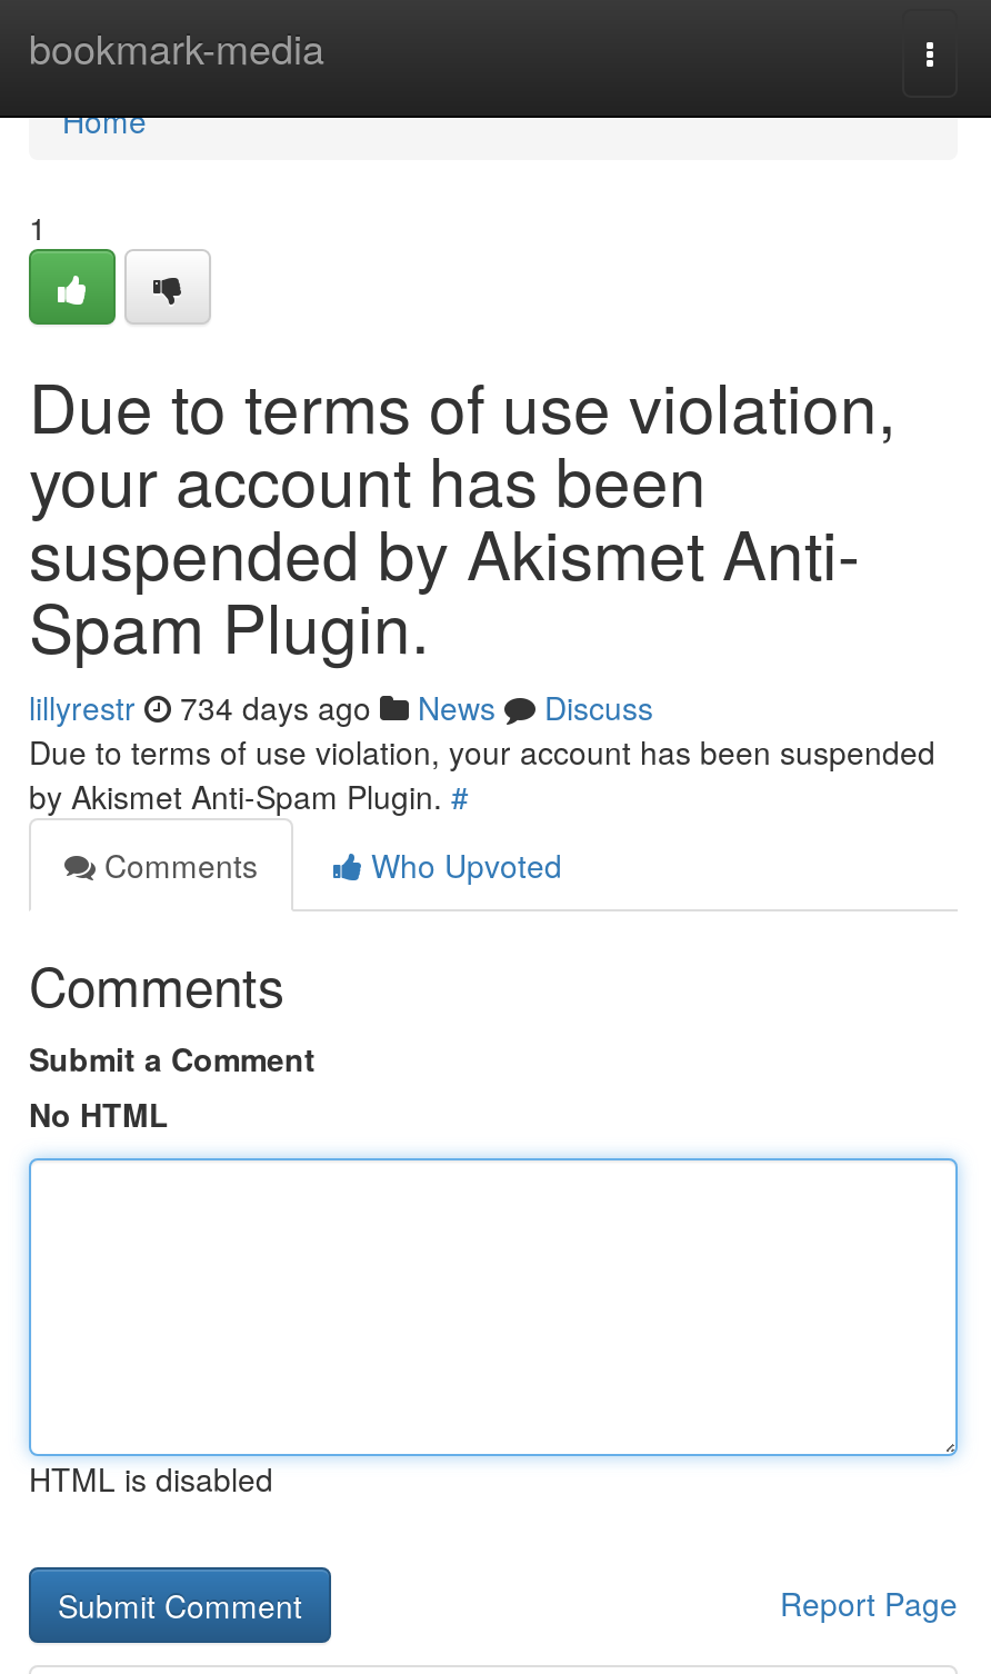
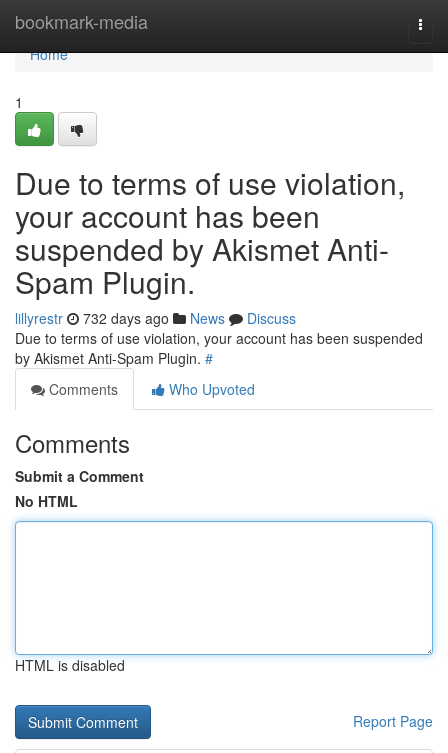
- lillyrestr 734 days ago News Discuss
+ lillyrestr 732 days ago News Discuss
